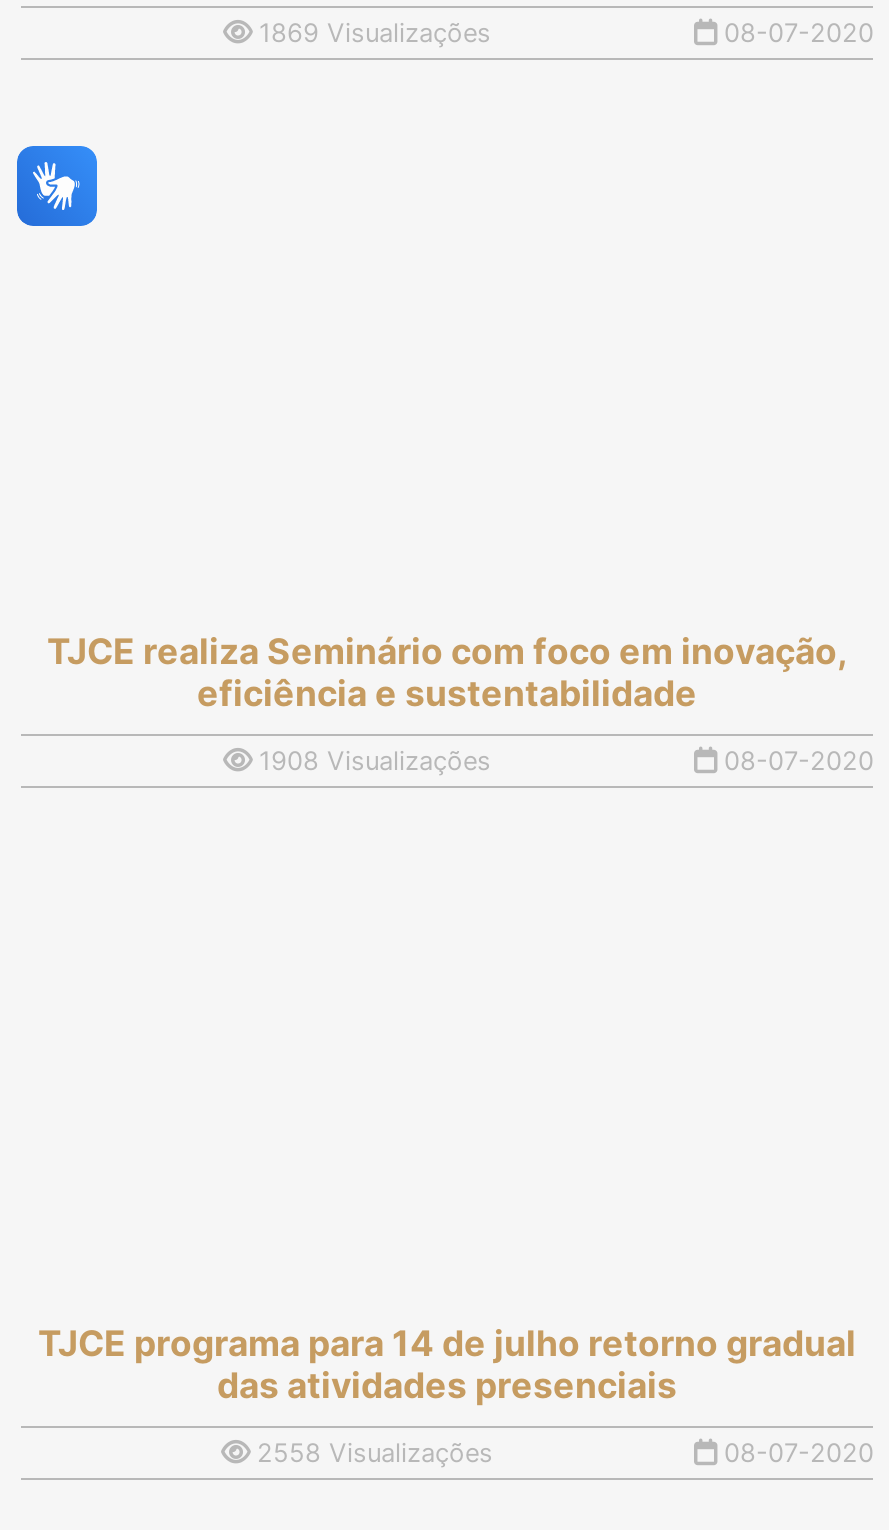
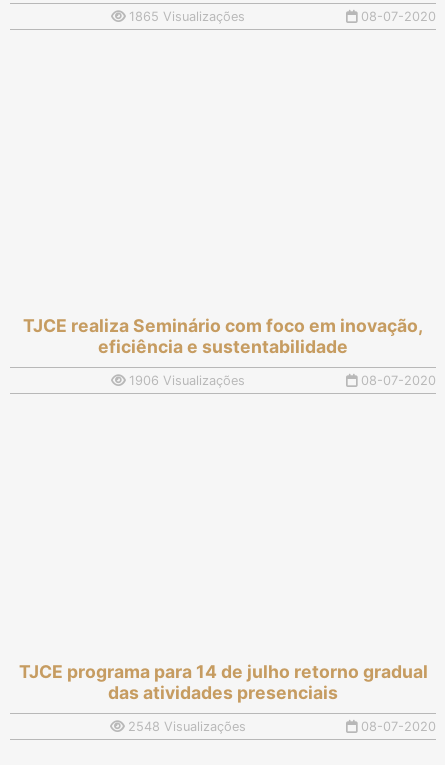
- 1869 Visualizações
+ 1865 Visualizações

- [image]

- 1908 Visualizações
+ 1906 Visualizações

- 2558 Visualizações
+ 2548 Visualizações
